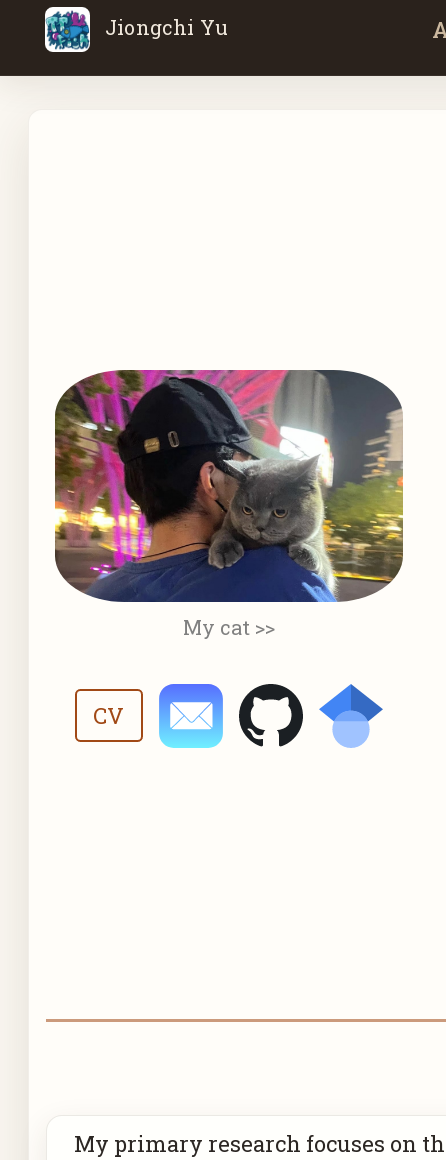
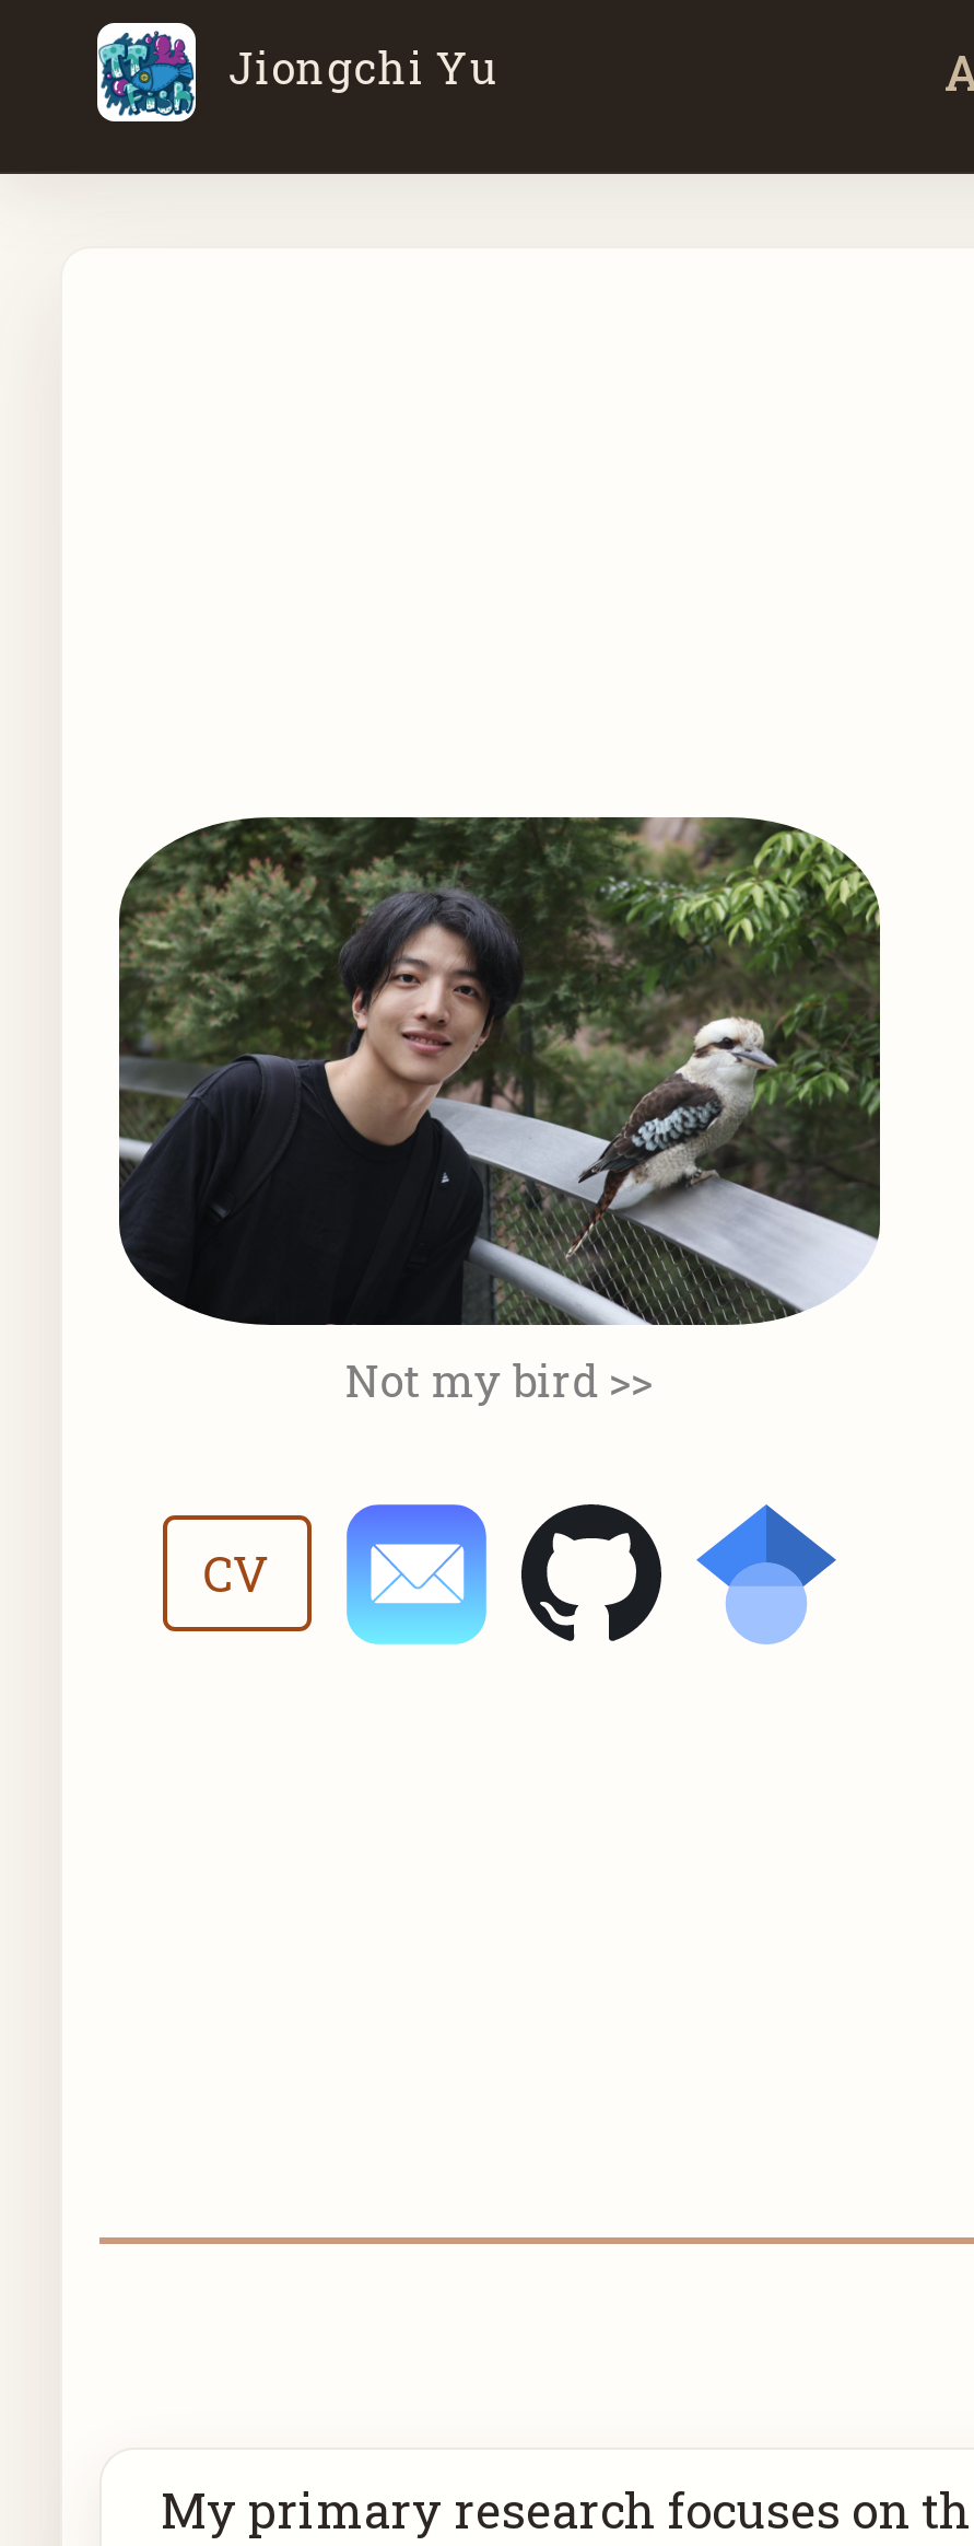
- [image]
- My cat >>
+ [image]
+ Not my bird >>
